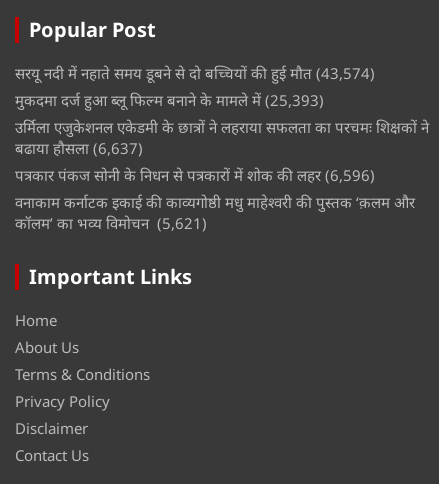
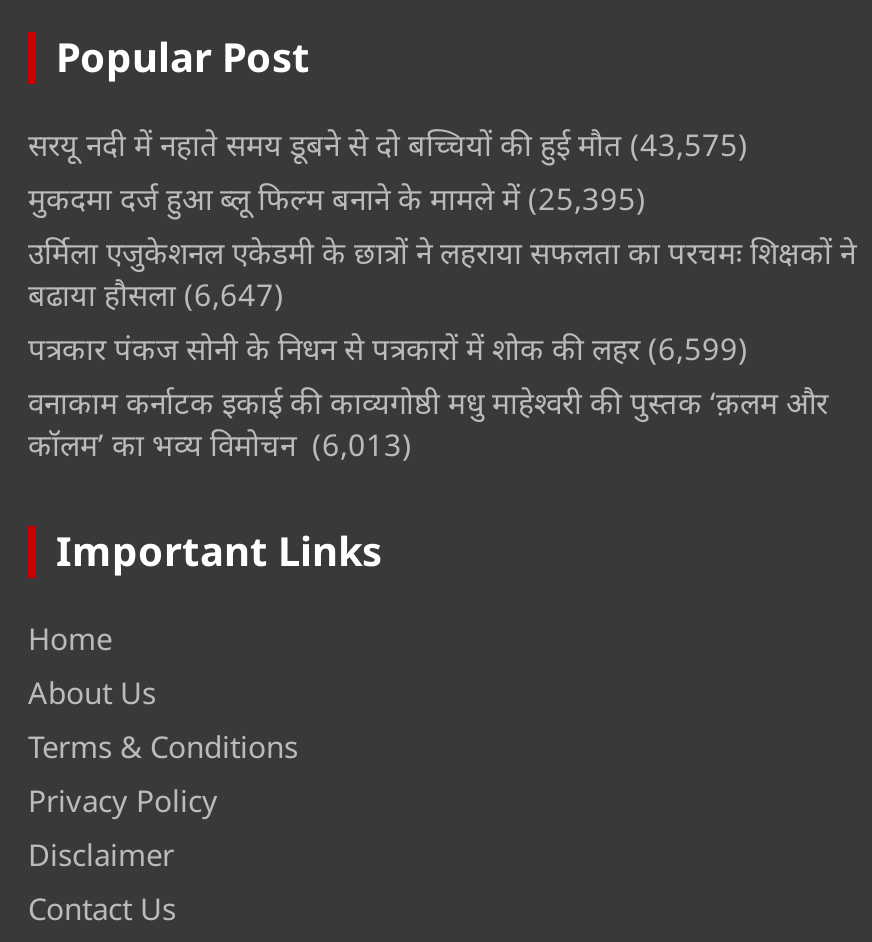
- सरयू नदी में नहाते समय डूबने से दो बच्चियों की हुई मौत (43,574)
+ सरयू नदी में नहाते समय डूबने से दो बच्चियों की हुई मौत (43,575)

- मुकदमा दर्ज हुआ ब्लू फिल्म बनाने के मामले में (25,393)
+ मुकदमा दर्ज हुआ ब्लू फिल्म बनाने के मामले में (25,395)

- बढाया हौसला (6,637)
+ बढाया हौसला (6,647)

- पत्रकार पंकज सोनी के निधन से पत्रकारों में शोक की लहर (6,596)
+ पत्रकार पंकज सोनी के निधन से पत्रकारों में शोक की लहर (6,599)

- कॉलम’ का भव्य विमोचन (5,621)
+ कॉलम’ का भव्य विमोचन (6,013)
